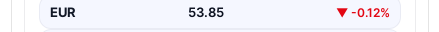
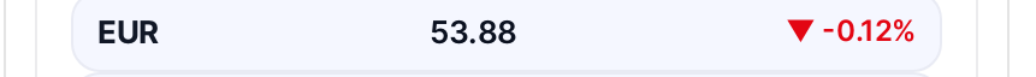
- 53.85
+ 53.88
